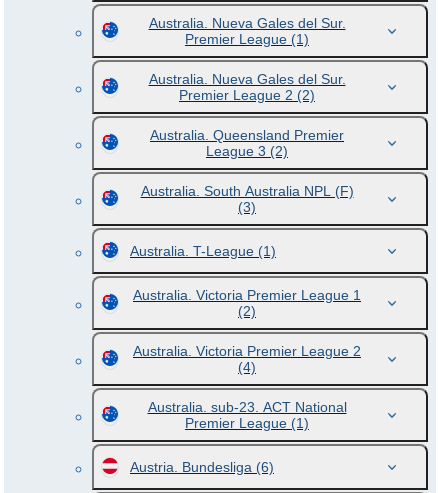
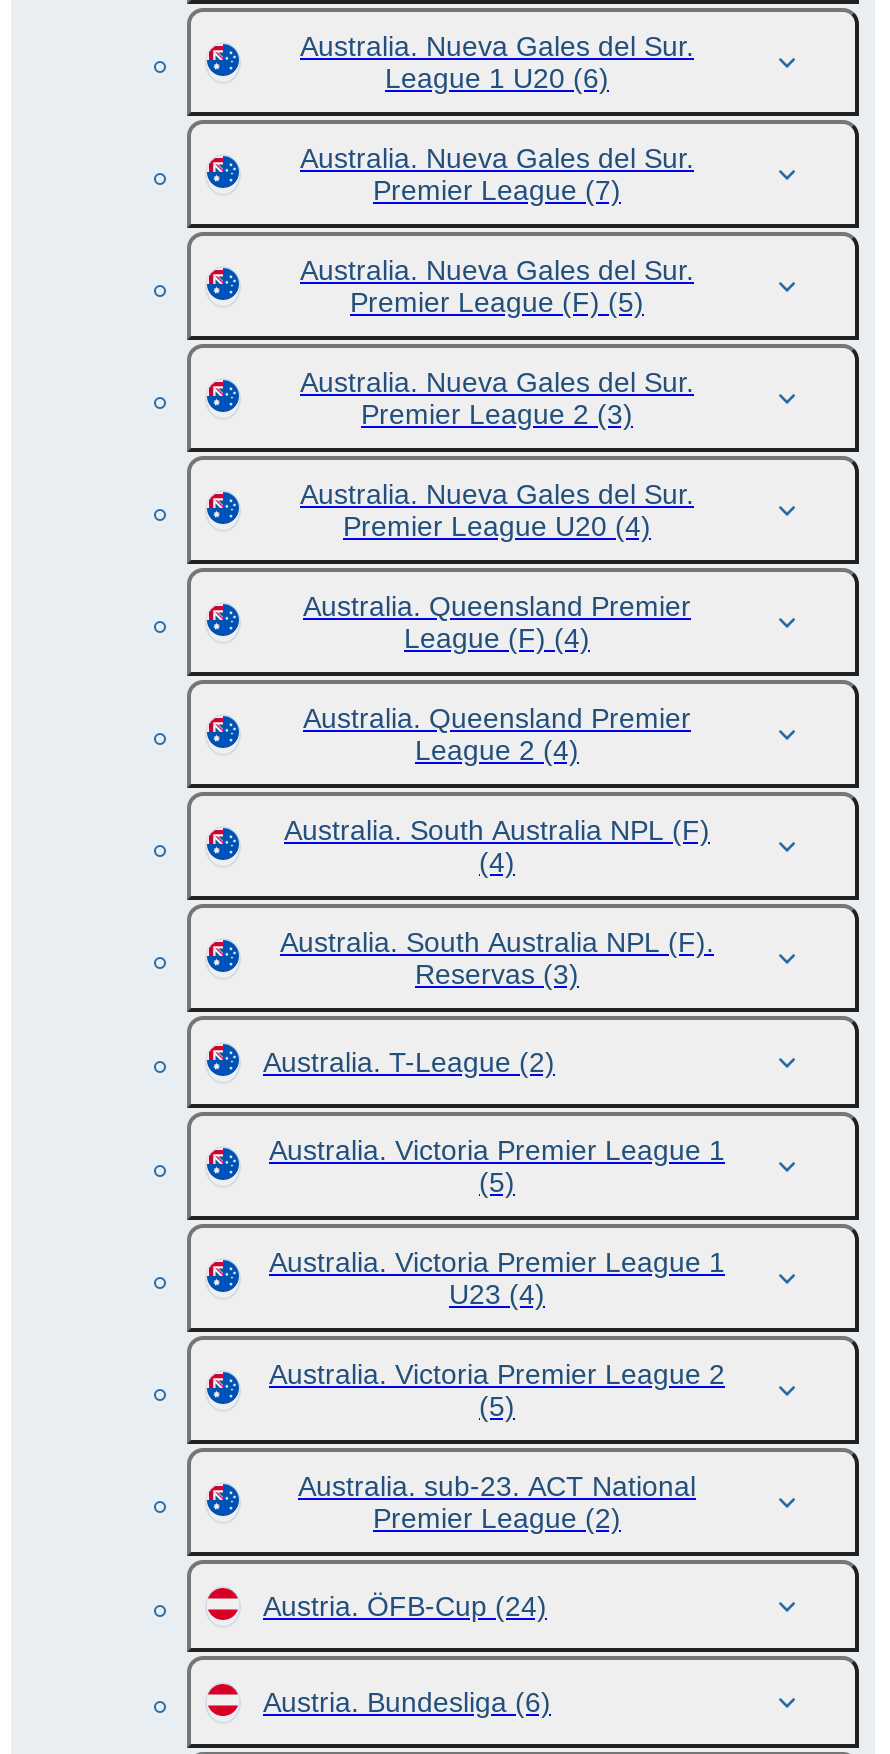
- Premier League (1)
+ League 1 U20 (6)

- Premier League 2 (2)
+ Premier League (7)
+ Australia. Nueva Gales del Sur.
+ Premier League (F) (5)
+ Australia. Nueva Gales del Sur.
+ Premier League 2 (3)
+ Australia. Nueva Gales del Sur.
+ Premier League U20 (4)

- League 3 (2)
+ League (F) (4)
+ Australia. Queensland Premier
+ League 2 (4)

- (3)
- Australia. T-League (1)
+ (4)
+ Australia. South Australia NPL (F).
+ Reservas (3)
+ Australia. T-League (2)

- (2)
+ (5)
+ Australia. Victoria Premier League 1
+ U23 (4)

- (4)
+ (5)

- Premier League (1)
+ Premier League (2)
+ Austria. ÖFB-Cup (24)
